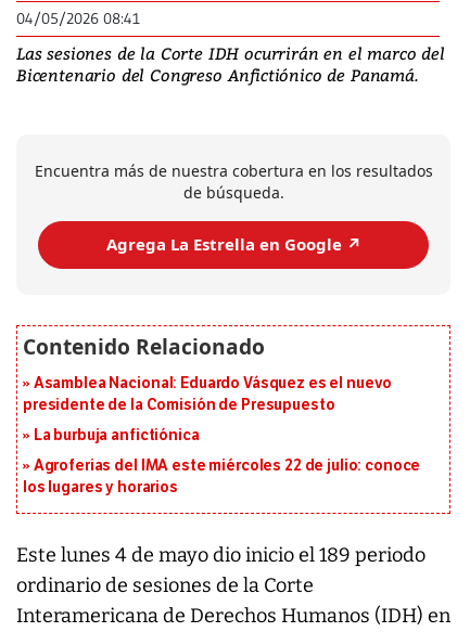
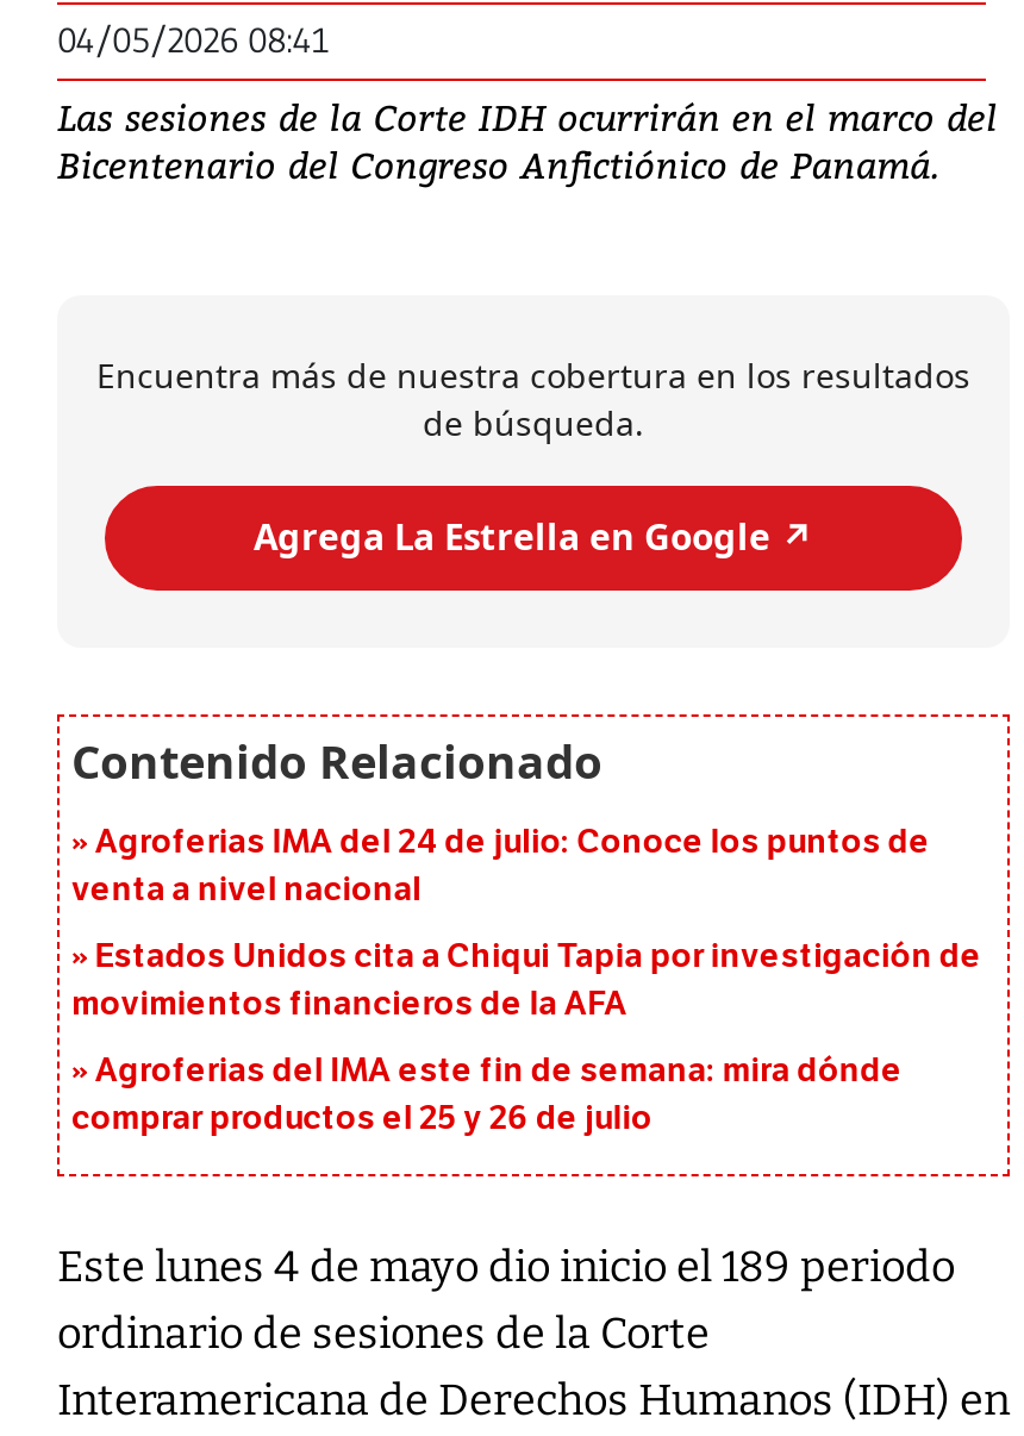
- Asamblea Nacional: Eduardo Vásquez es el nuevo
- presidente de la Comisión de Presupuesto
+ Agroferias IMA del 24 de julio: Conoce los puntos de
+ venta a nivel nacional

- La burbuja anfictiónica
+ Estados Unidos cita a Chiqui Tapia por investigación de
+ movimientos financieros de la AFA

- Agroferias del IMA este miércoles 22 de julio: conoce
- los lugares y horarios
+ Agroferias del IMA este fin de semana: mira dónde
+ comprar productos el 25 y 26 de julio
